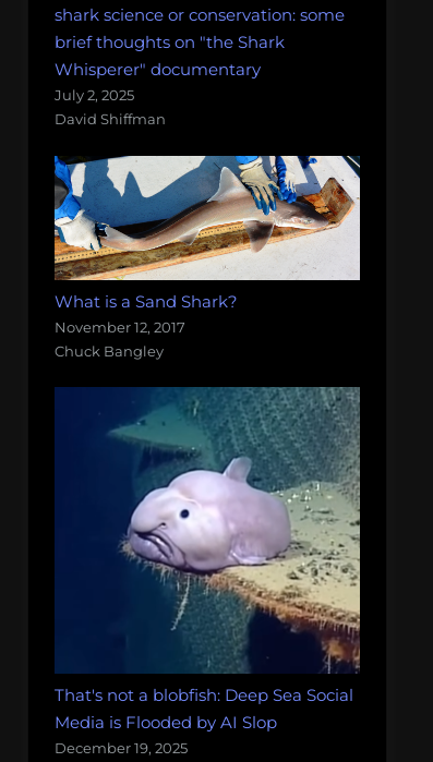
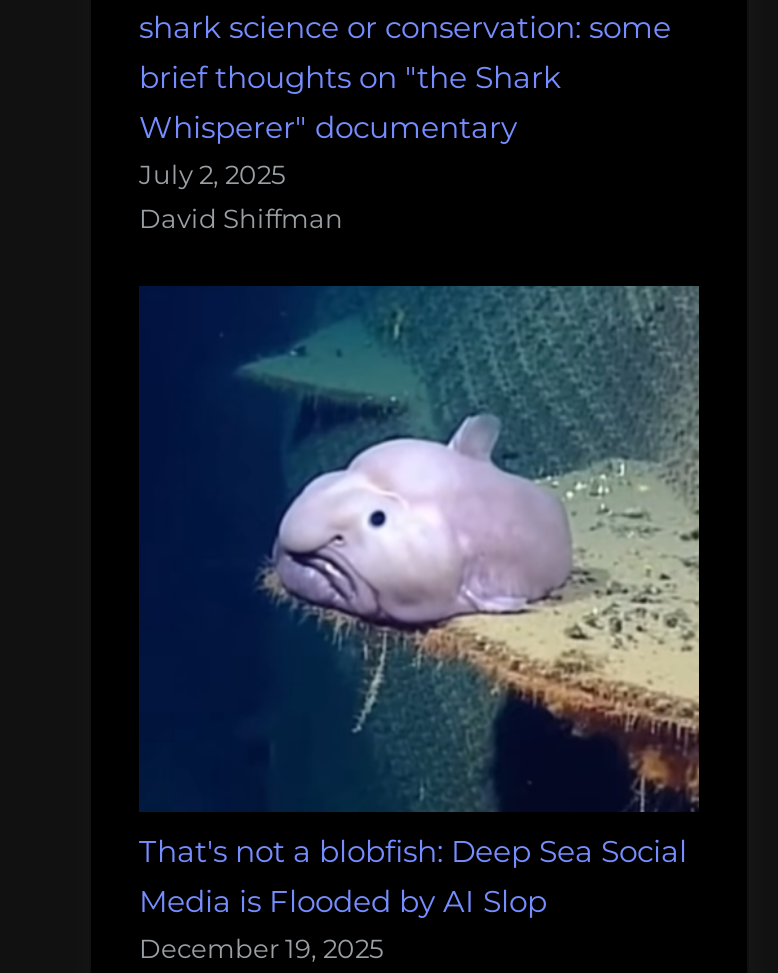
- [image]
- What is a Sand Shark?
- November 12, 2017
- Chuck Bangley
